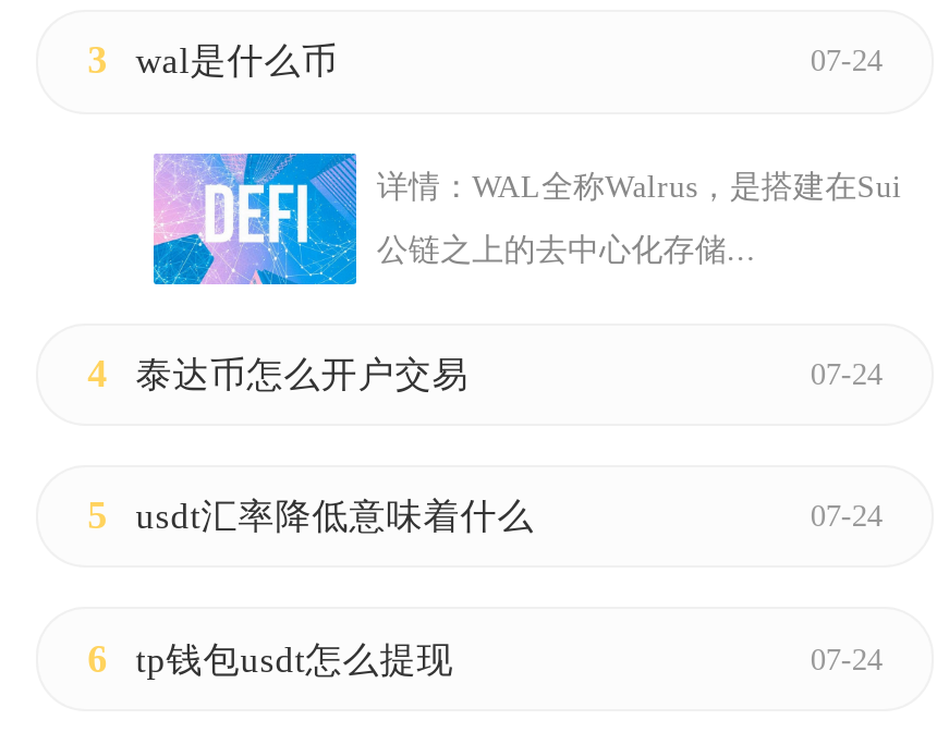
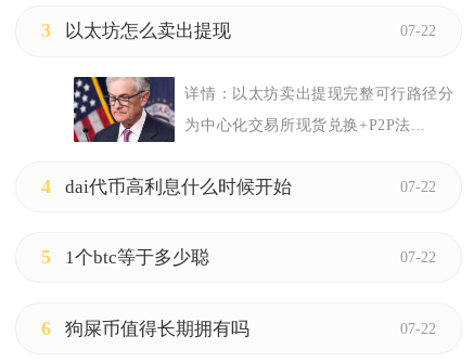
- wal是什么币
- 07-24
+ 以太坊怎么卖出提现
+ 07-22

- [image]
- 详情：WAL全称Walrus，是搭建在Sui
+ [image]
+ 详情：以太坊卖出提现完整可行路径分

- 公链之上的去中心化存储...
+ 为中心化交易所现货兑换+P2P法...

- 泰达币怎么开户交易
- 07-24
+ dai代币高利息什么时候开始
+ 07-22

- usdt汇率降低意味着什么
- 07-24
+ 1个btc等于多少聪
+ 07-22

- tp钱包usdt怎么提现
- 07-24
+ 狗屎币值得长期拥有吗
+ 07-22
